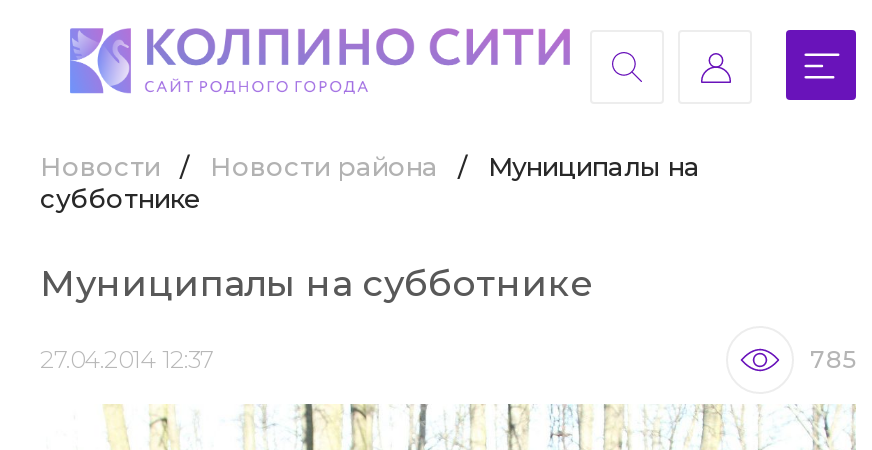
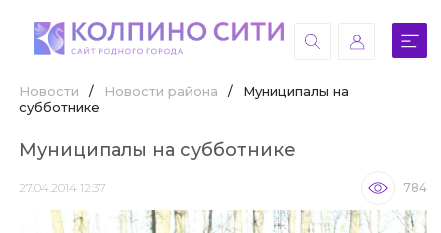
- 785
+ 784
